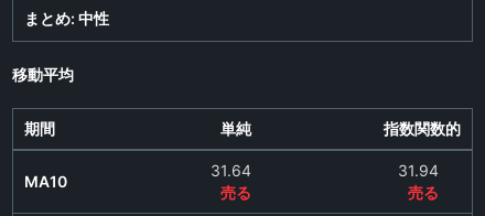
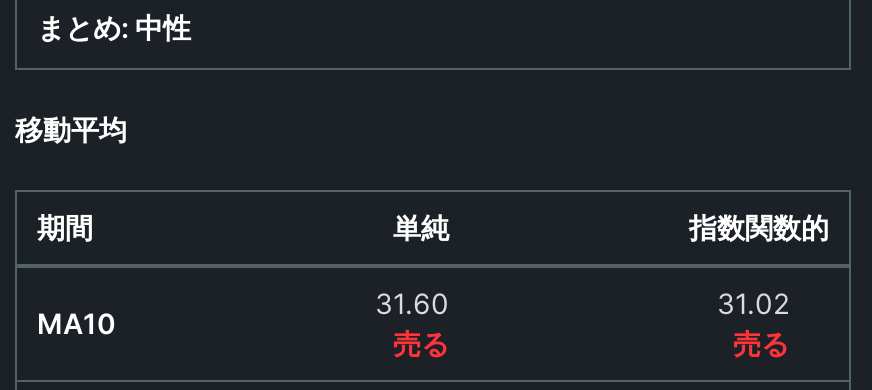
- 31.64
+ 31.60

- 31.94
+ 31.02
